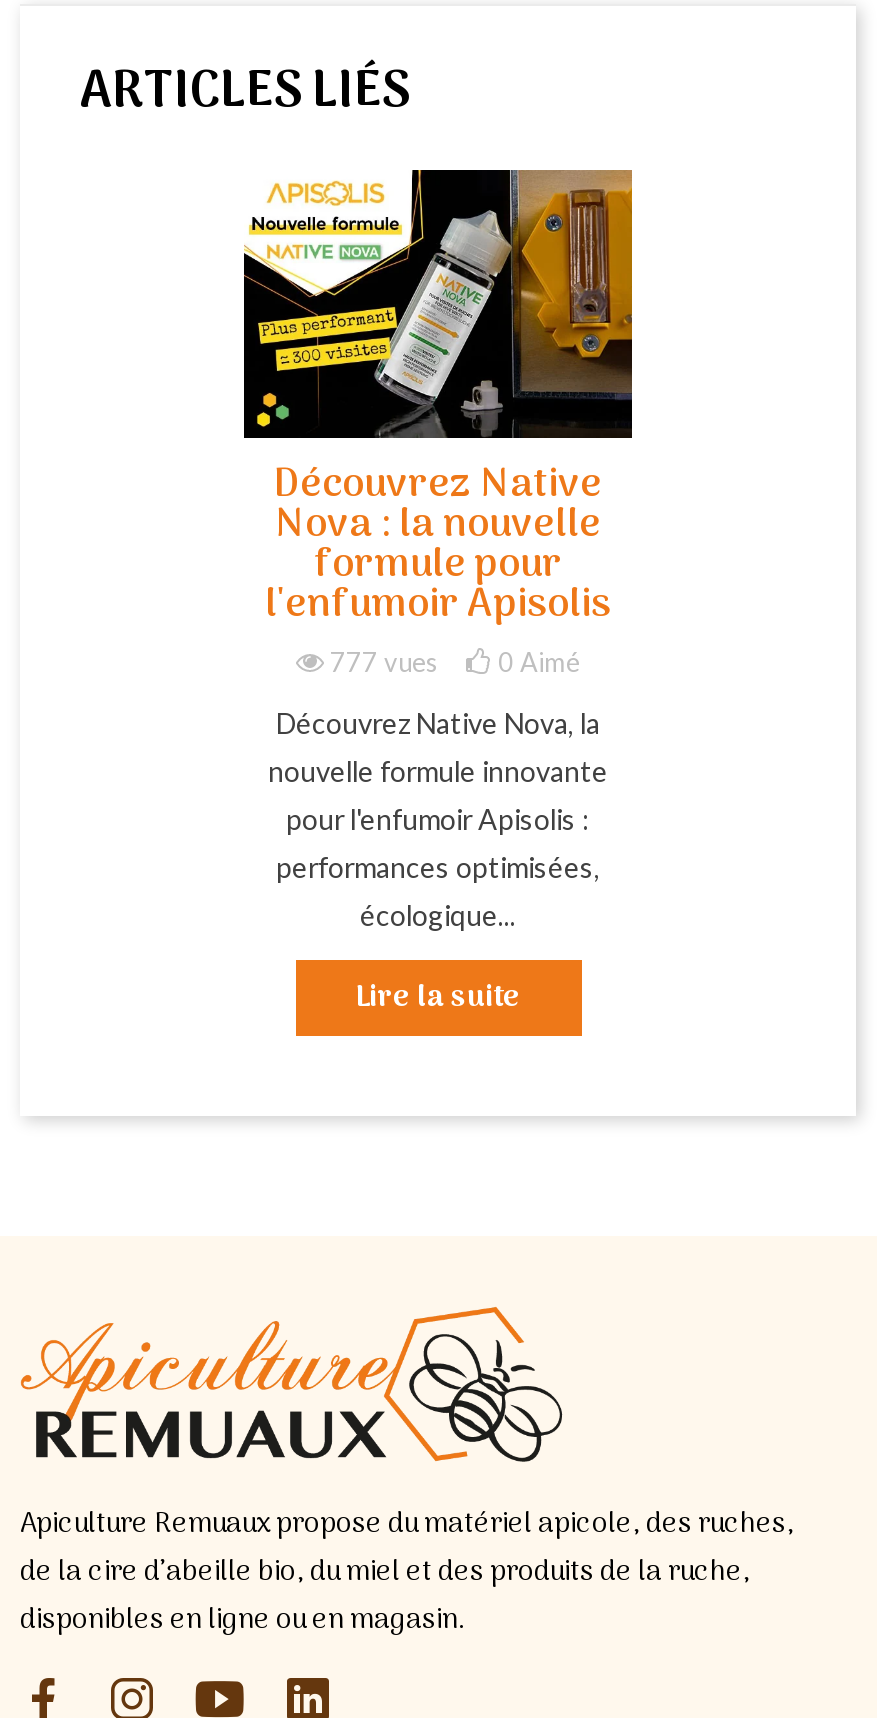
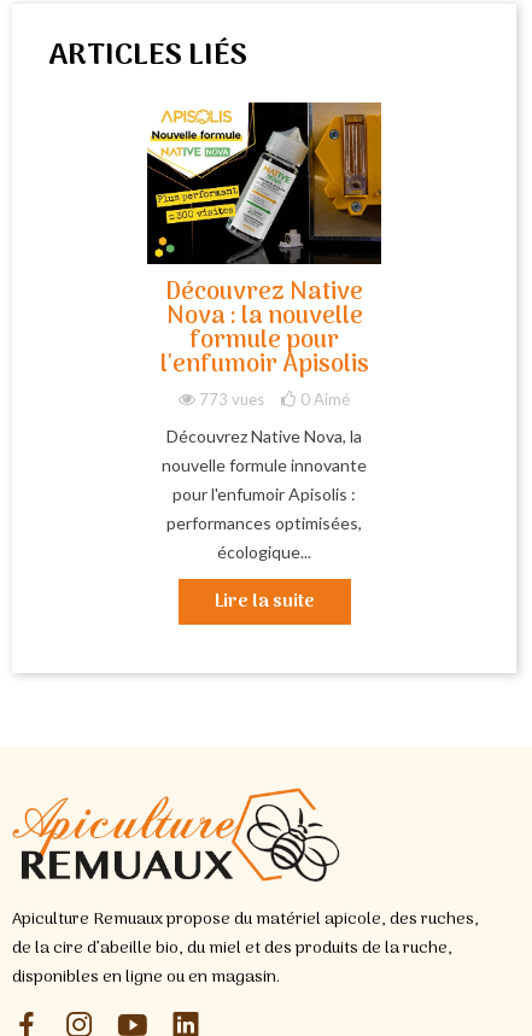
- 777 vues 0 Aimé
+ 773 vues 0 Aimé
